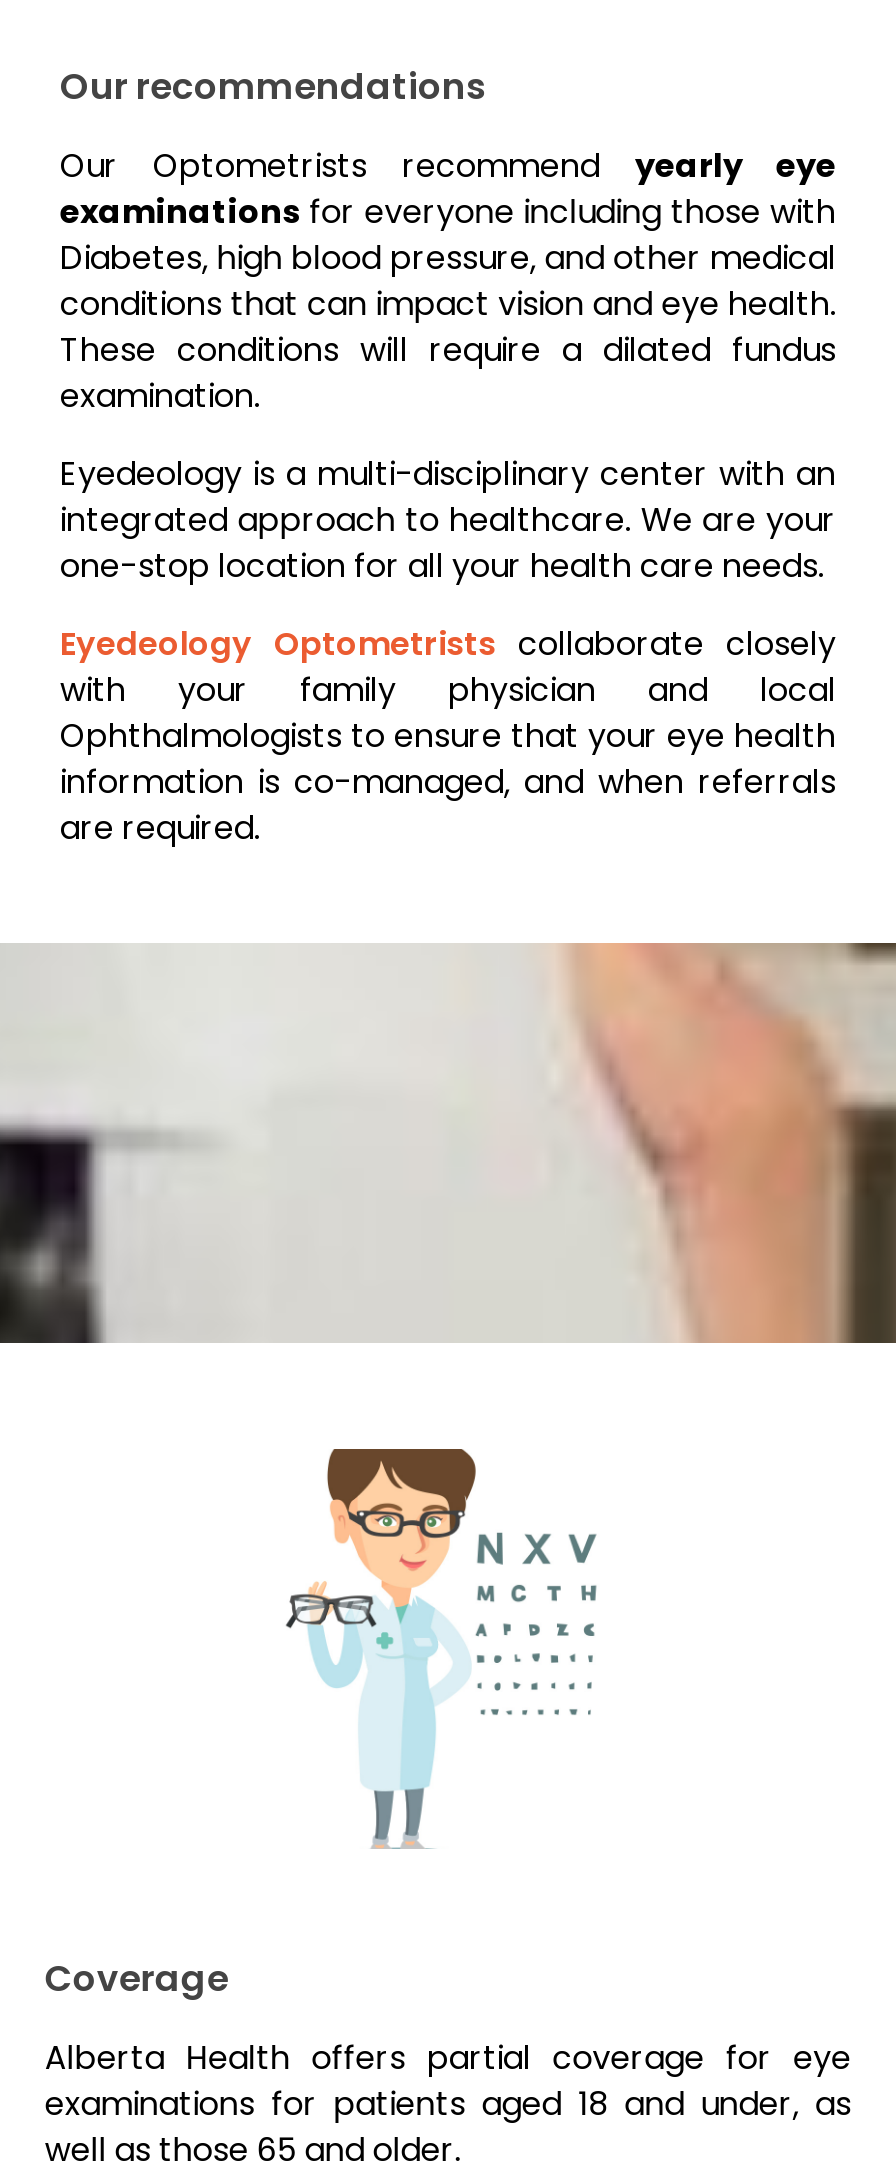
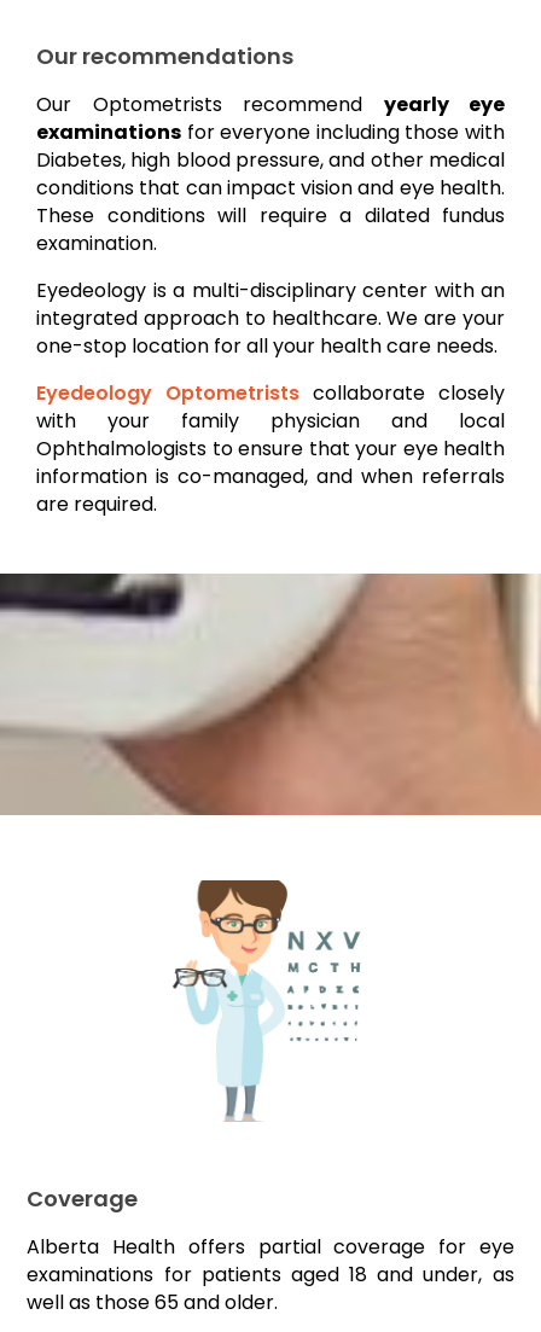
- [image]
+ [image]
